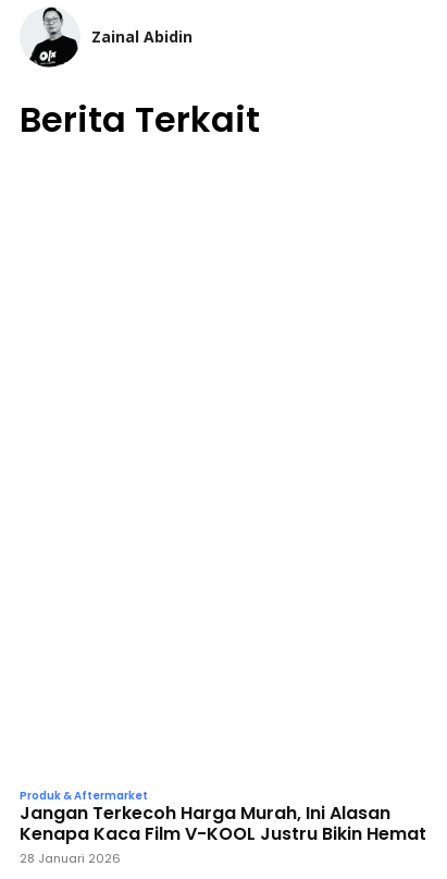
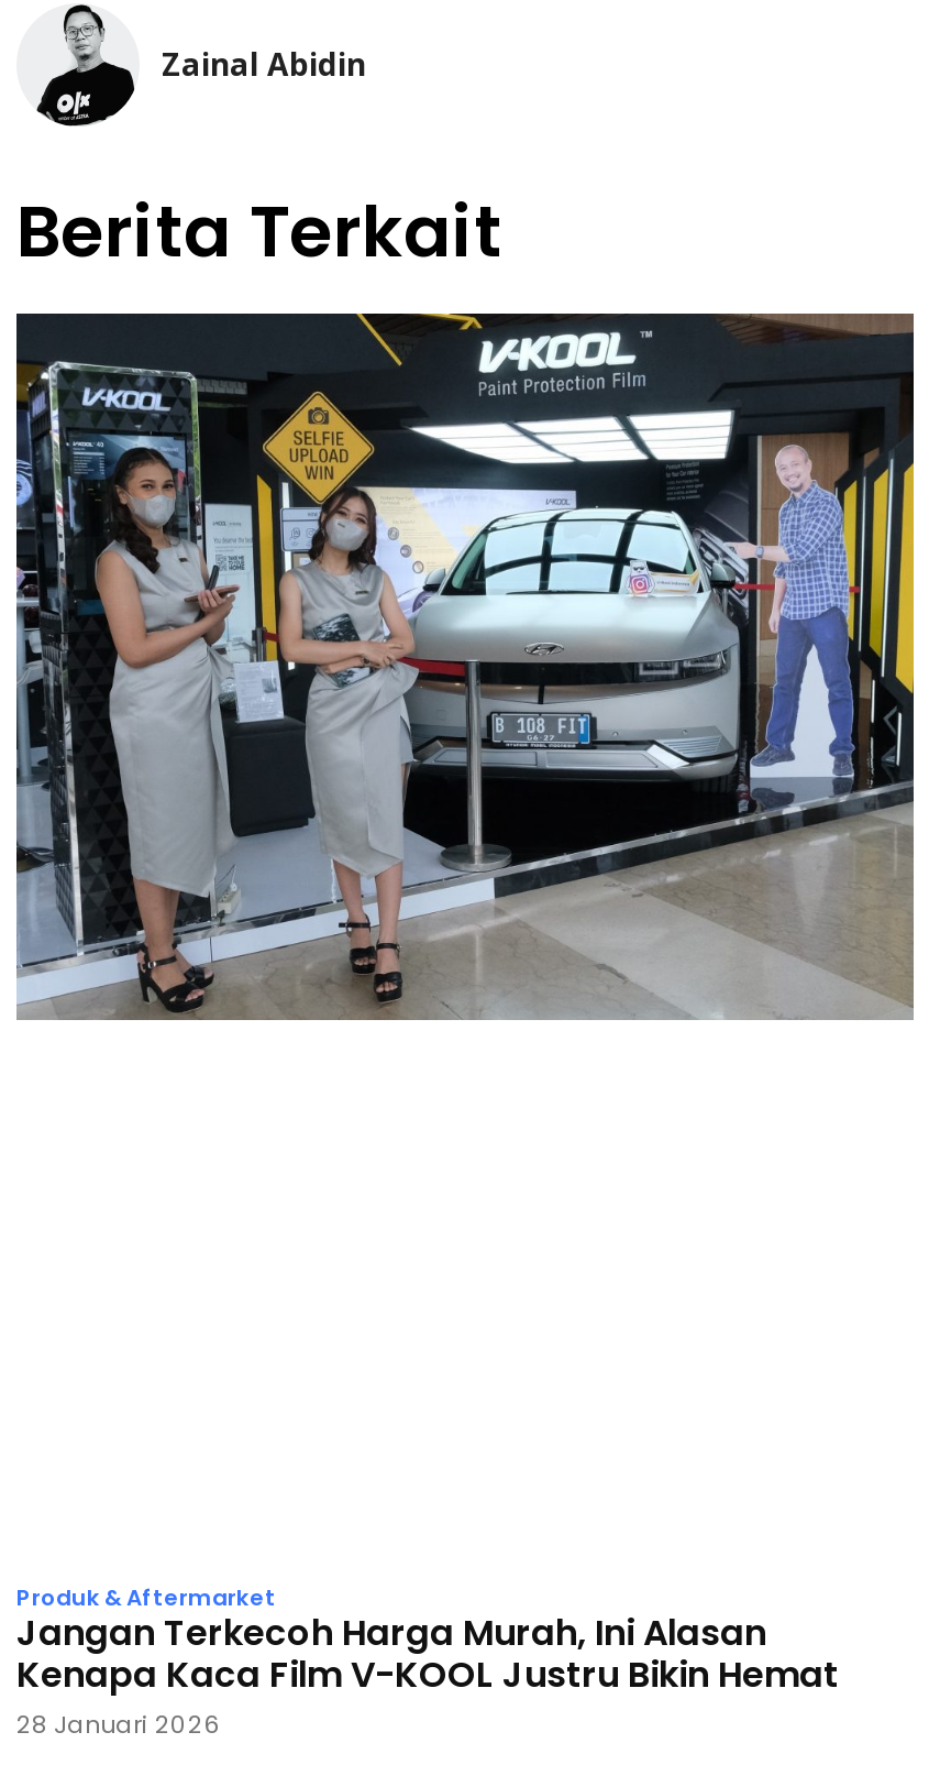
+ [image]
